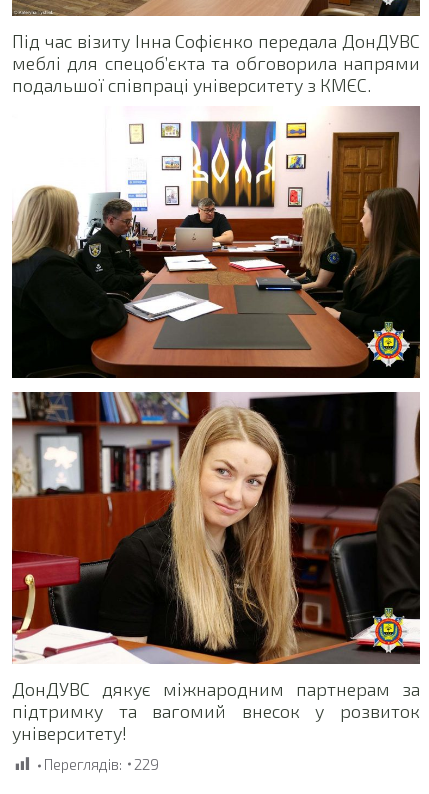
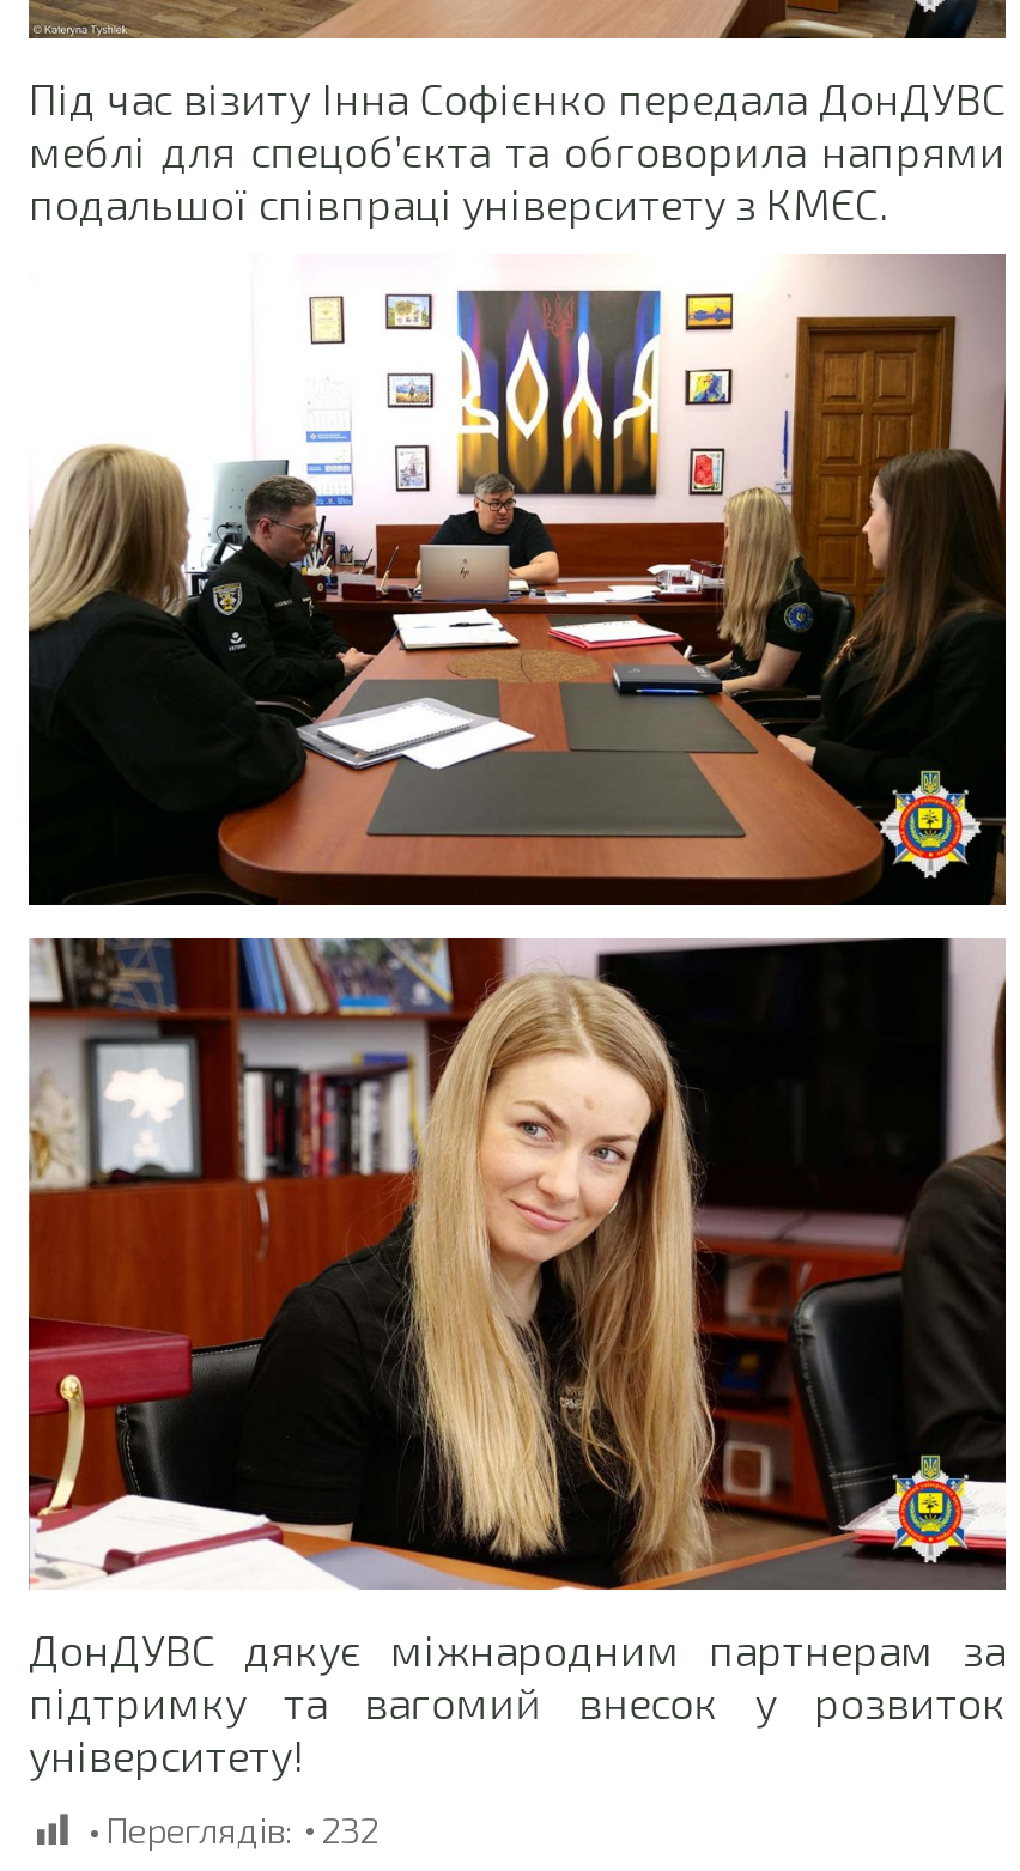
- Переглядів: 229
+ Переглядів: 232
